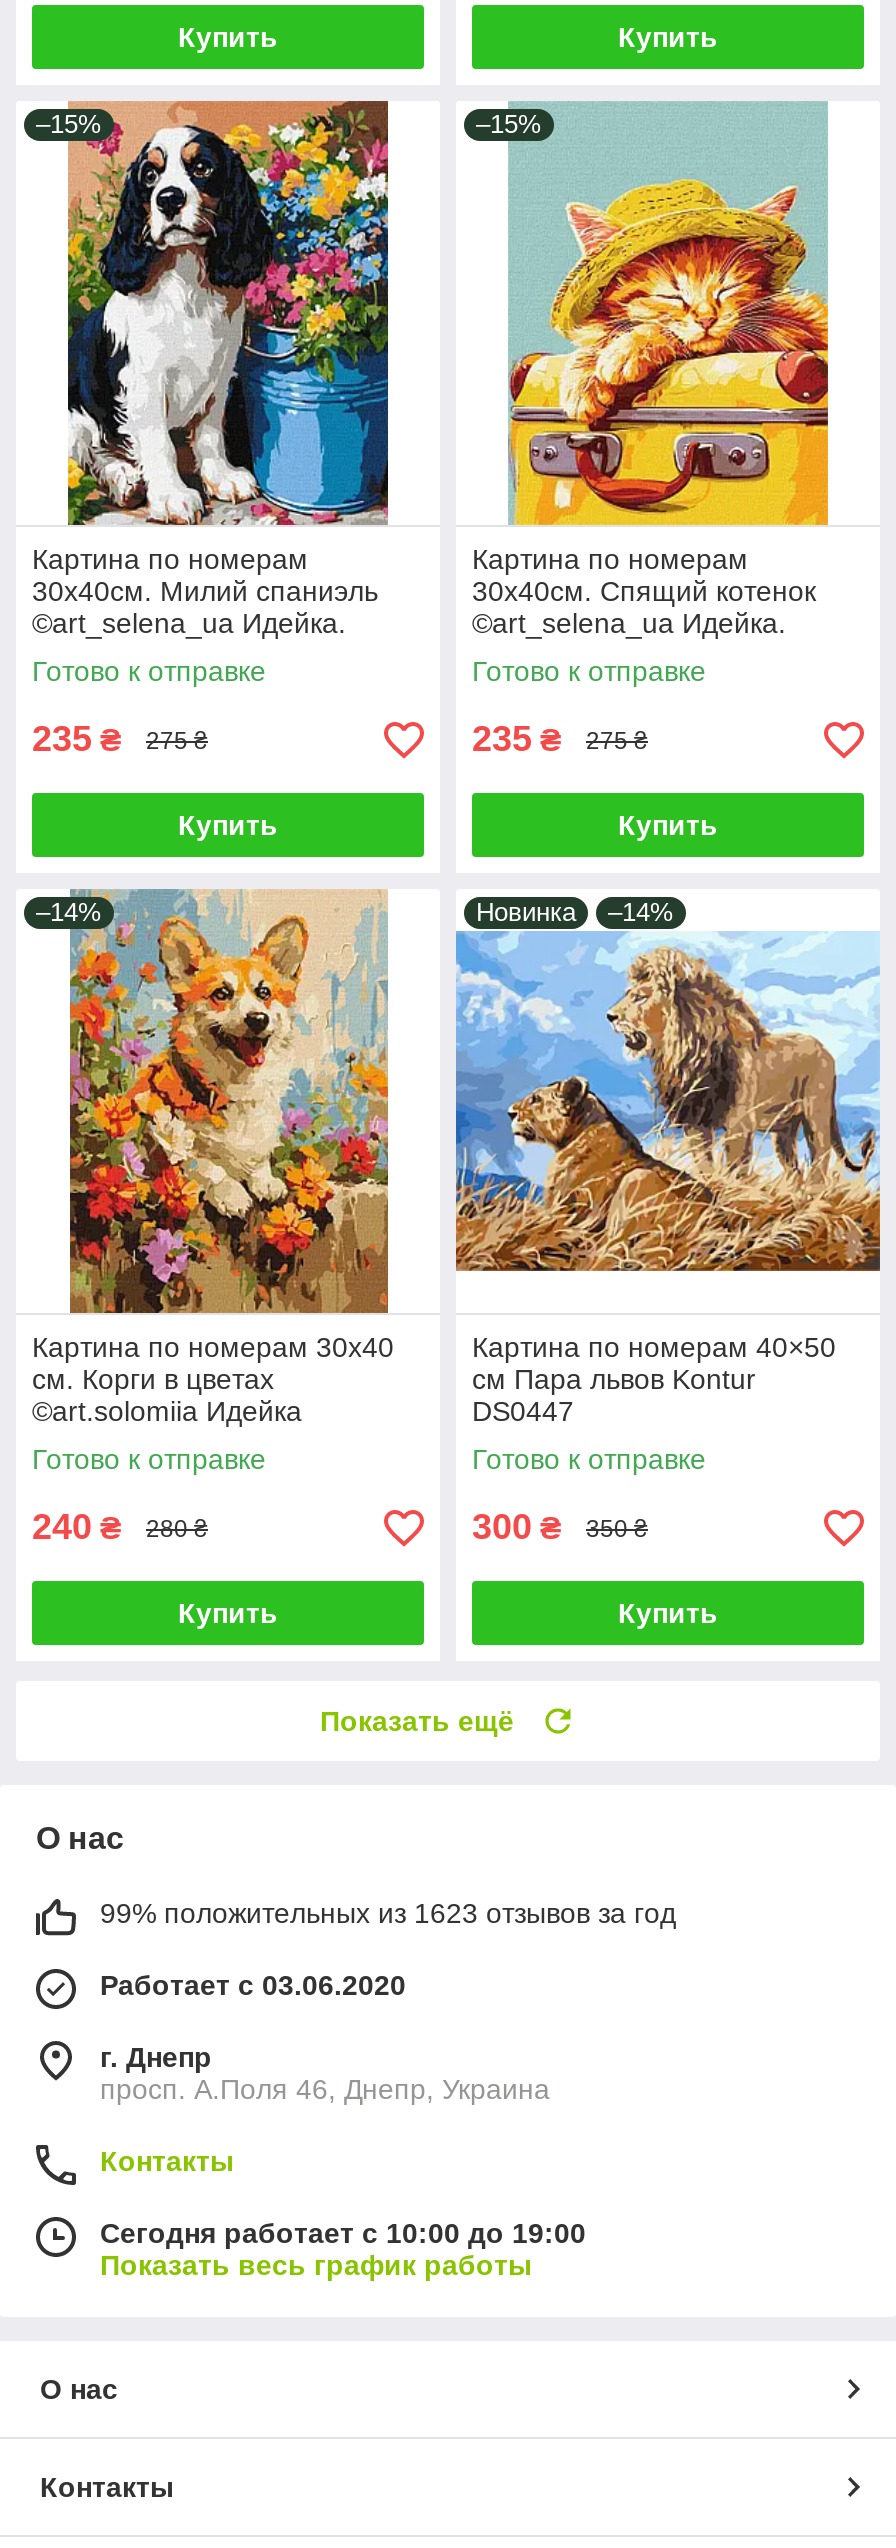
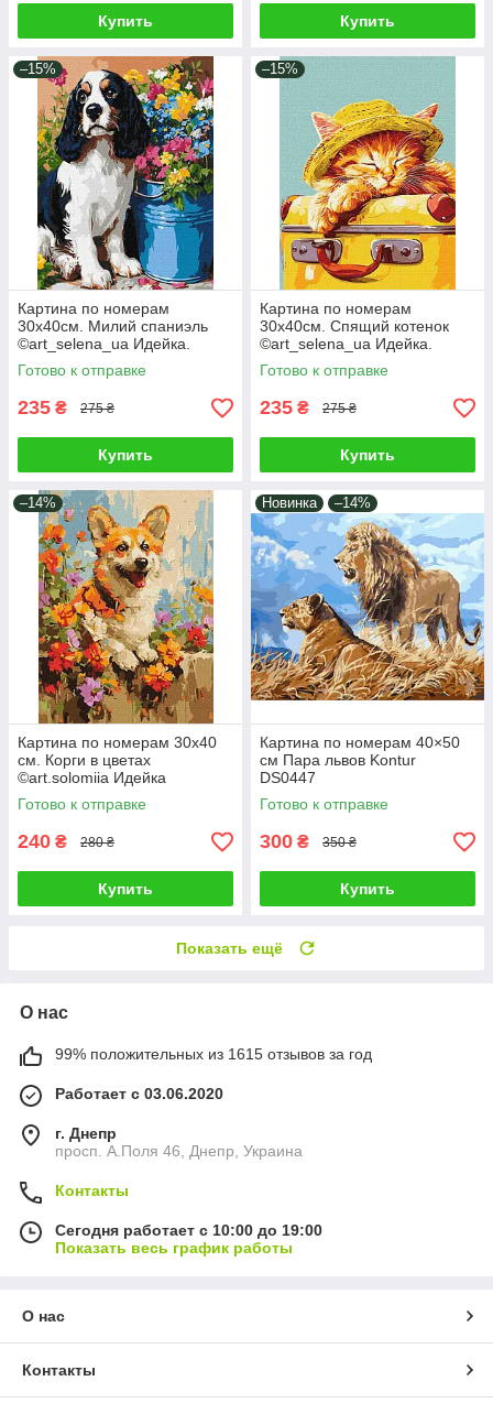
- 99% положительных из 1623 отзывов за год
+ 99% положительных из 1615 отзывов за год
